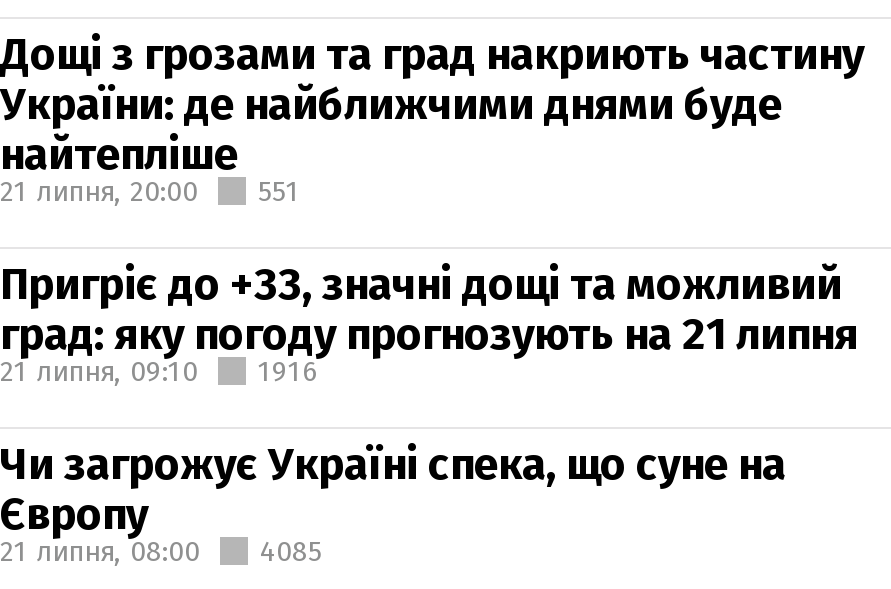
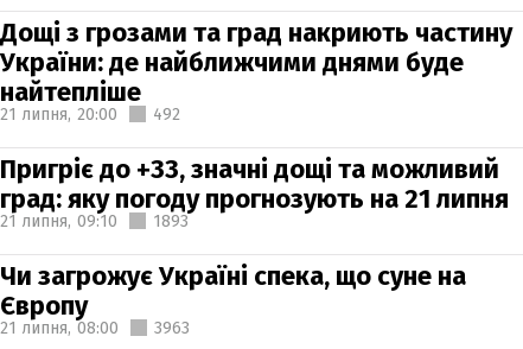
- 21 липня, 20:00 551
+ 21 липня, 20:00 492

- 1916
+ 1893

- 21 липня, 08:00 4085
+ 21 липня, 08:00 3963
